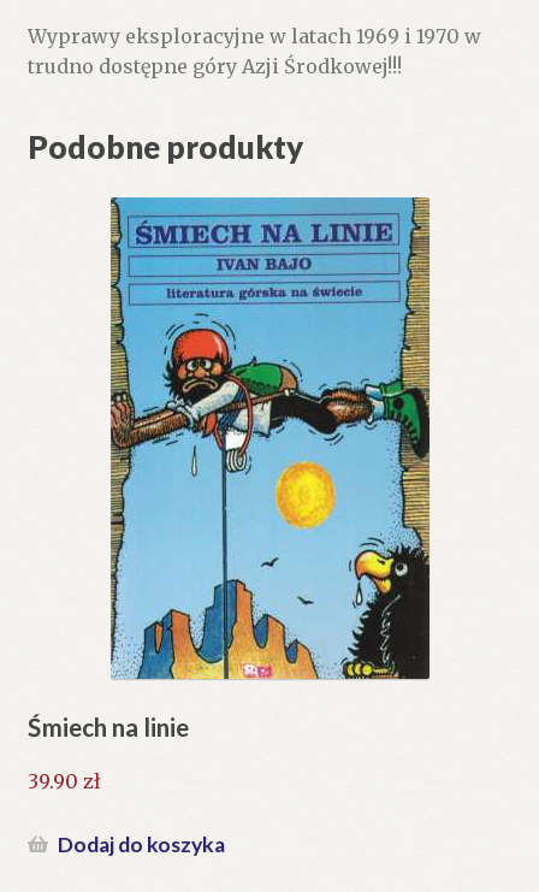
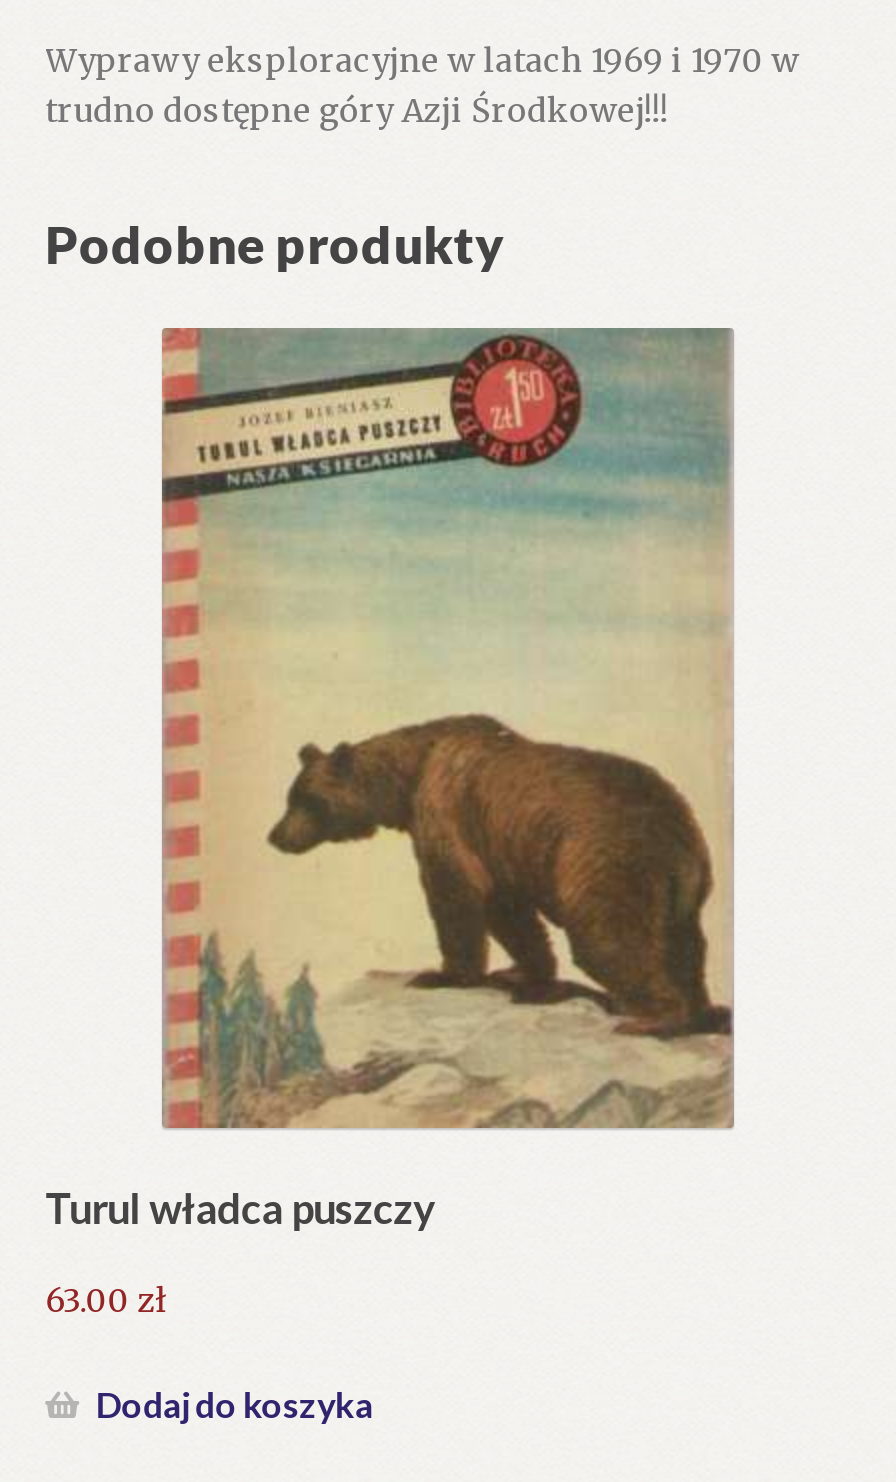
- [image]
- Śmiech na linie
+ [image]
+ Turul władca puszczy

- 39.90 zł
+ 63.00 zł
